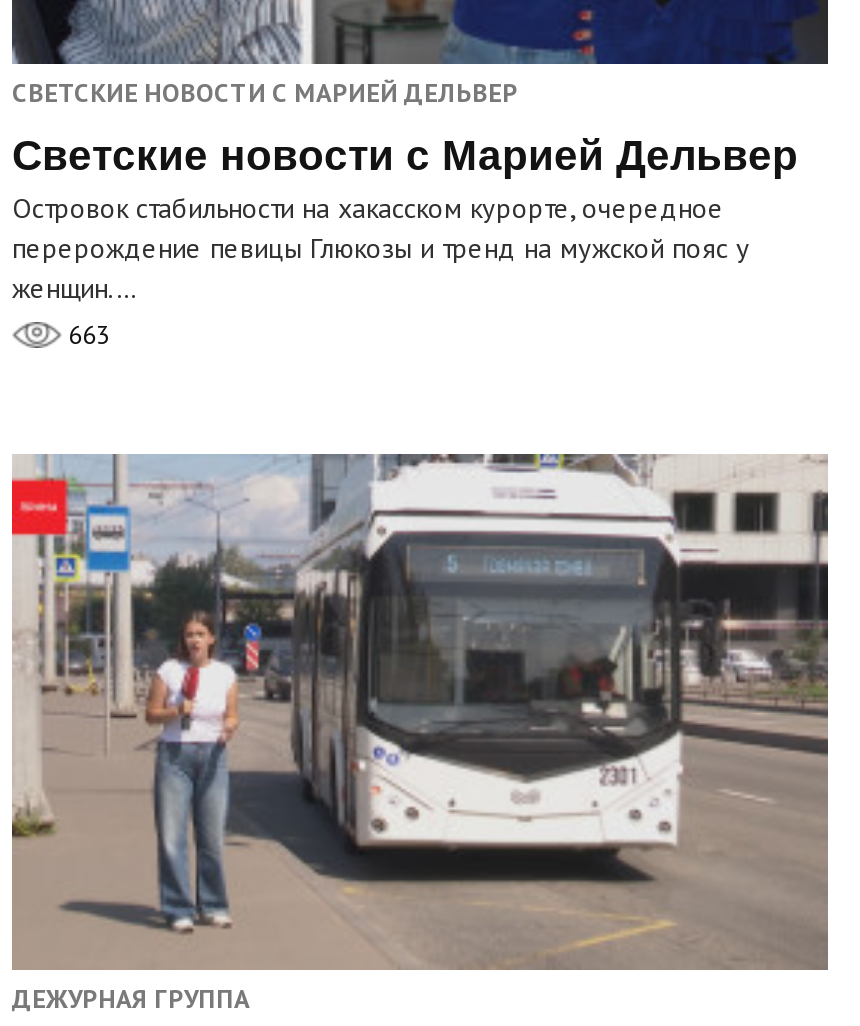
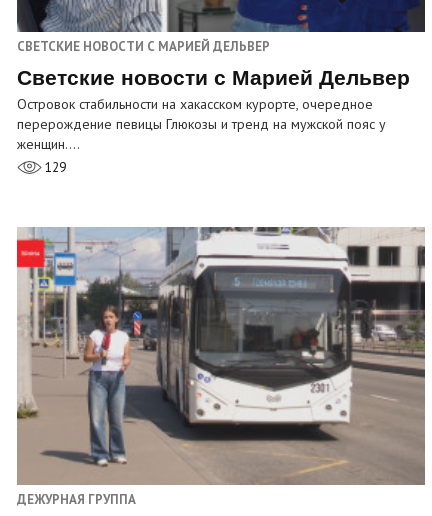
- 663
+ 129
